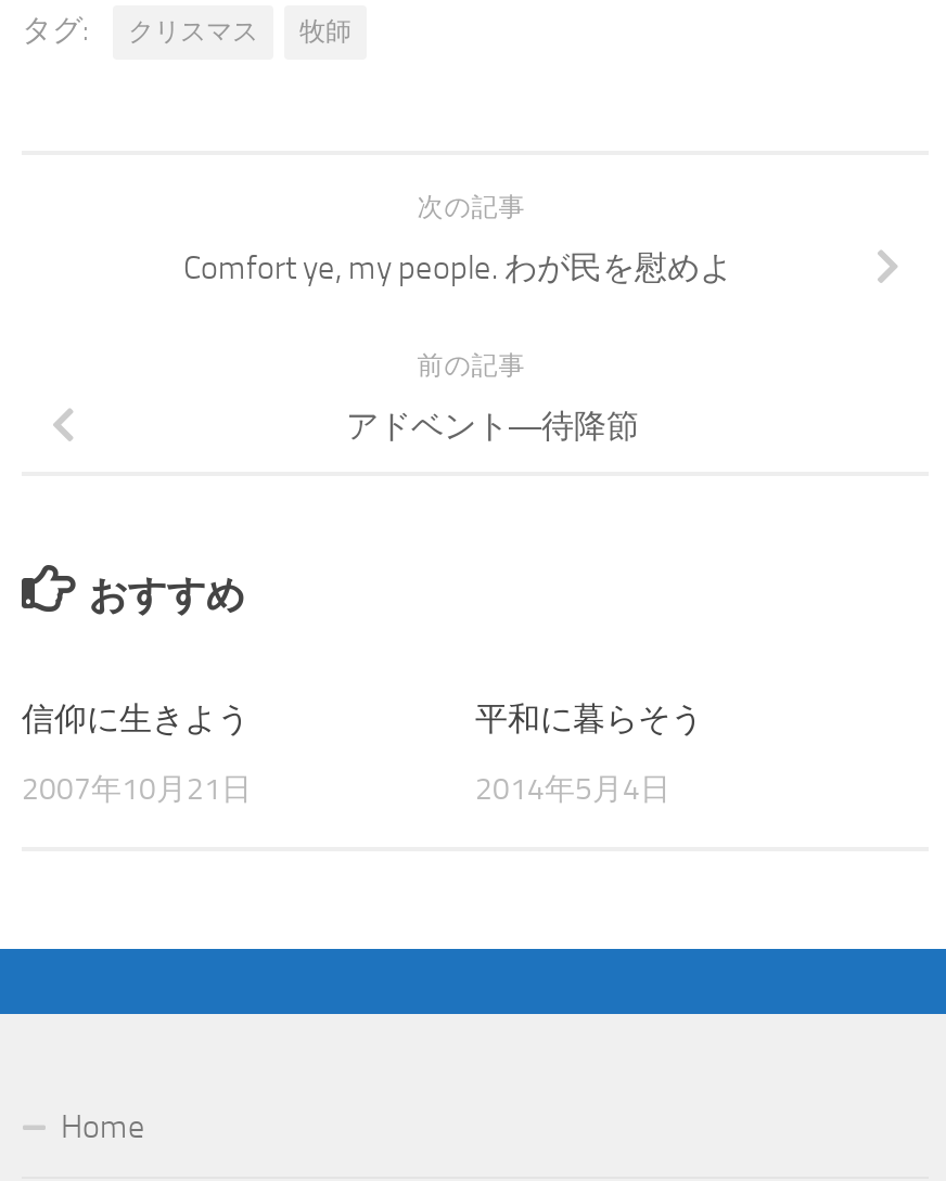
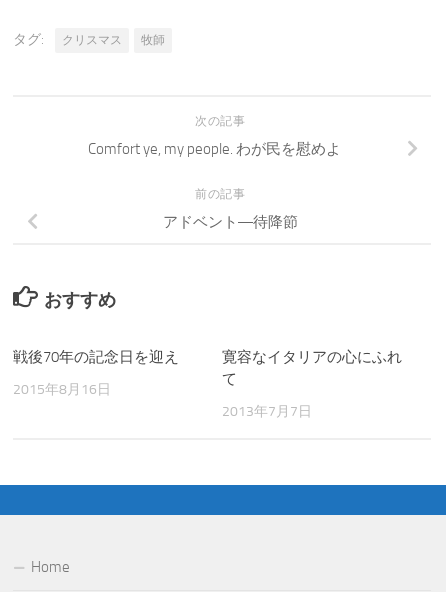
- 信仰に生きよう
+ 戦後70年の記念日を迎え

- 平和に暮らそう
+ 寛容なイタリアの心にふれ
+ て

- 2007年10月21日
+ 2015年8月16日

- 2014年5月4日
+ 2013年7月7日
